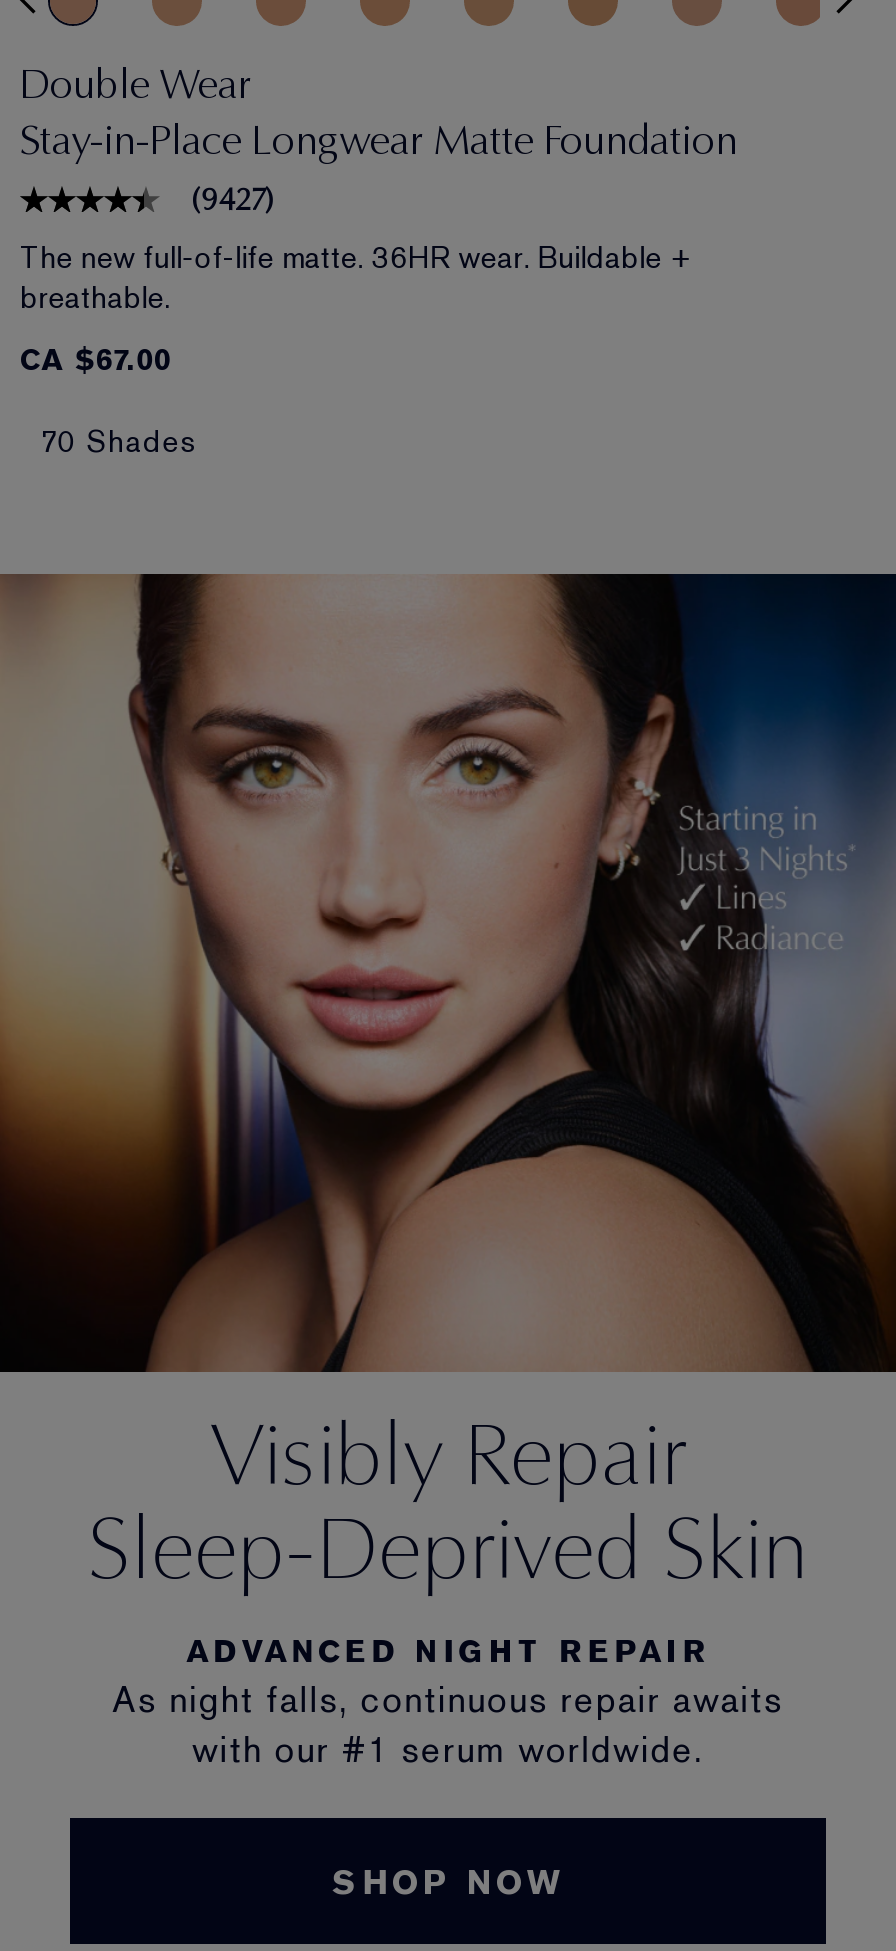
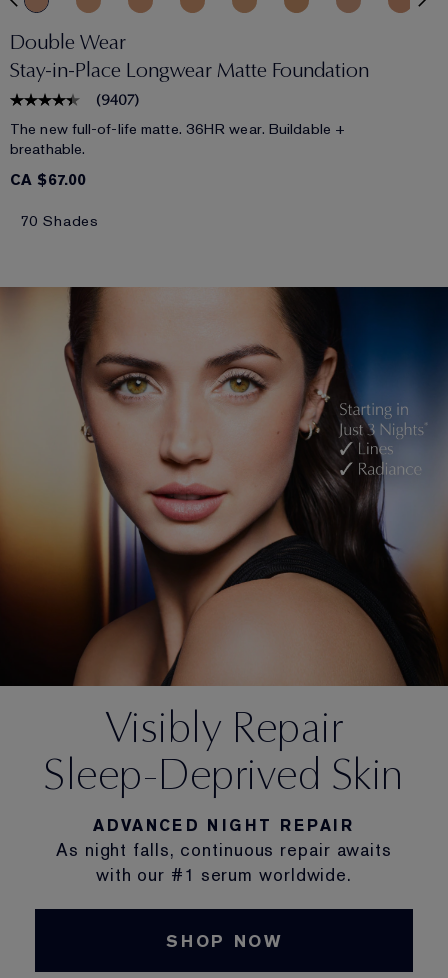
- (9427)
+ (9407)
